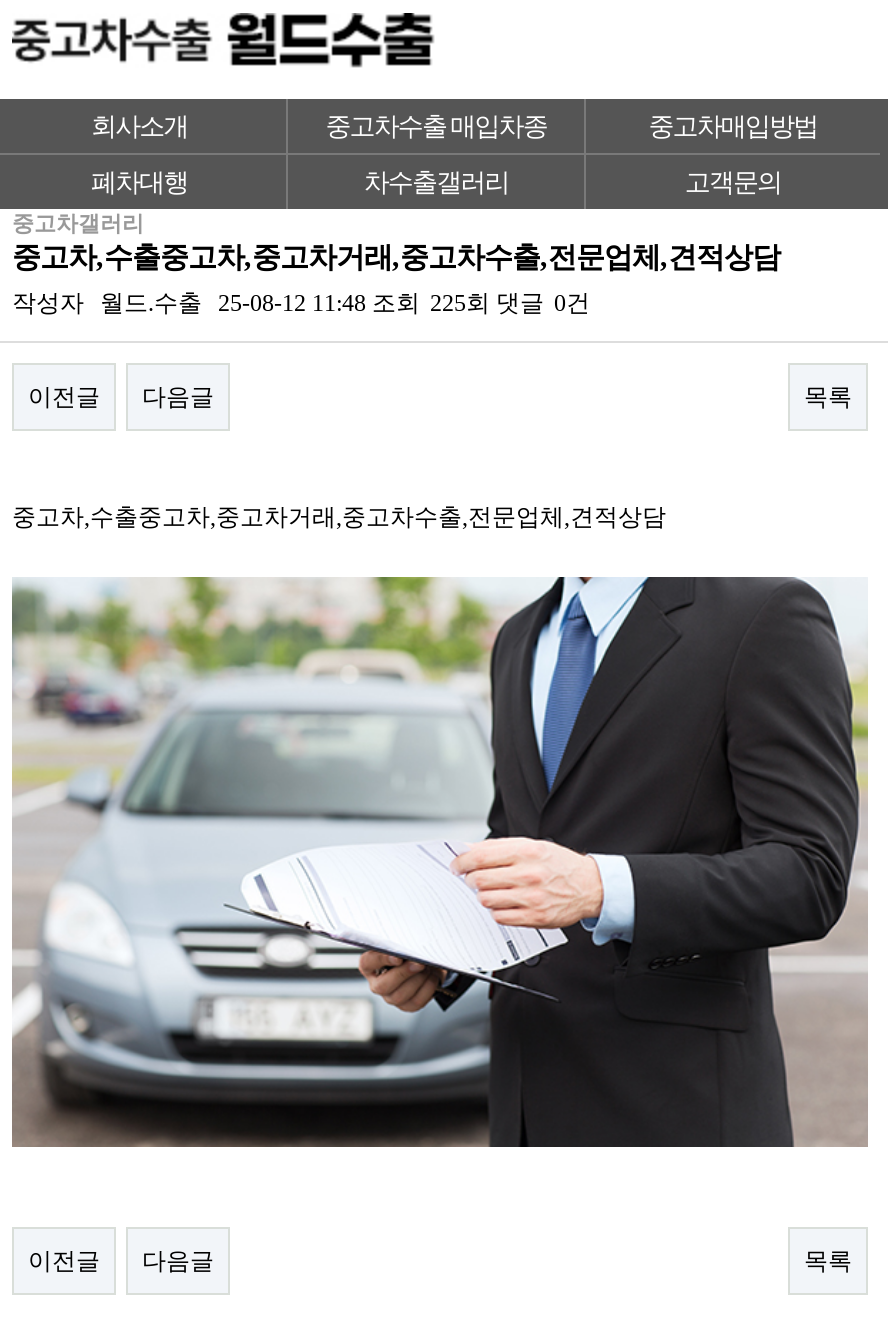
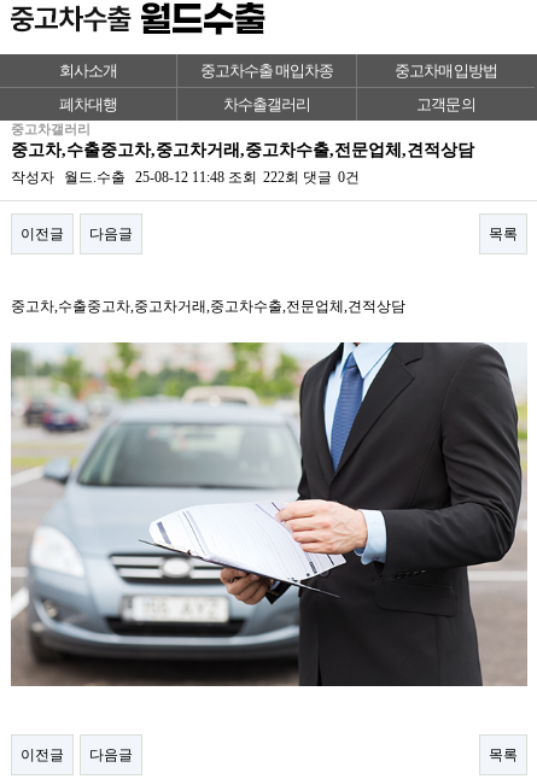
- 작성자 월드.수출 25-08-12 11:48 조회 225회 댓글 0건
+ 작성자 월드.수출 25-08-12 11:48 조회 222회 댓글 0건
